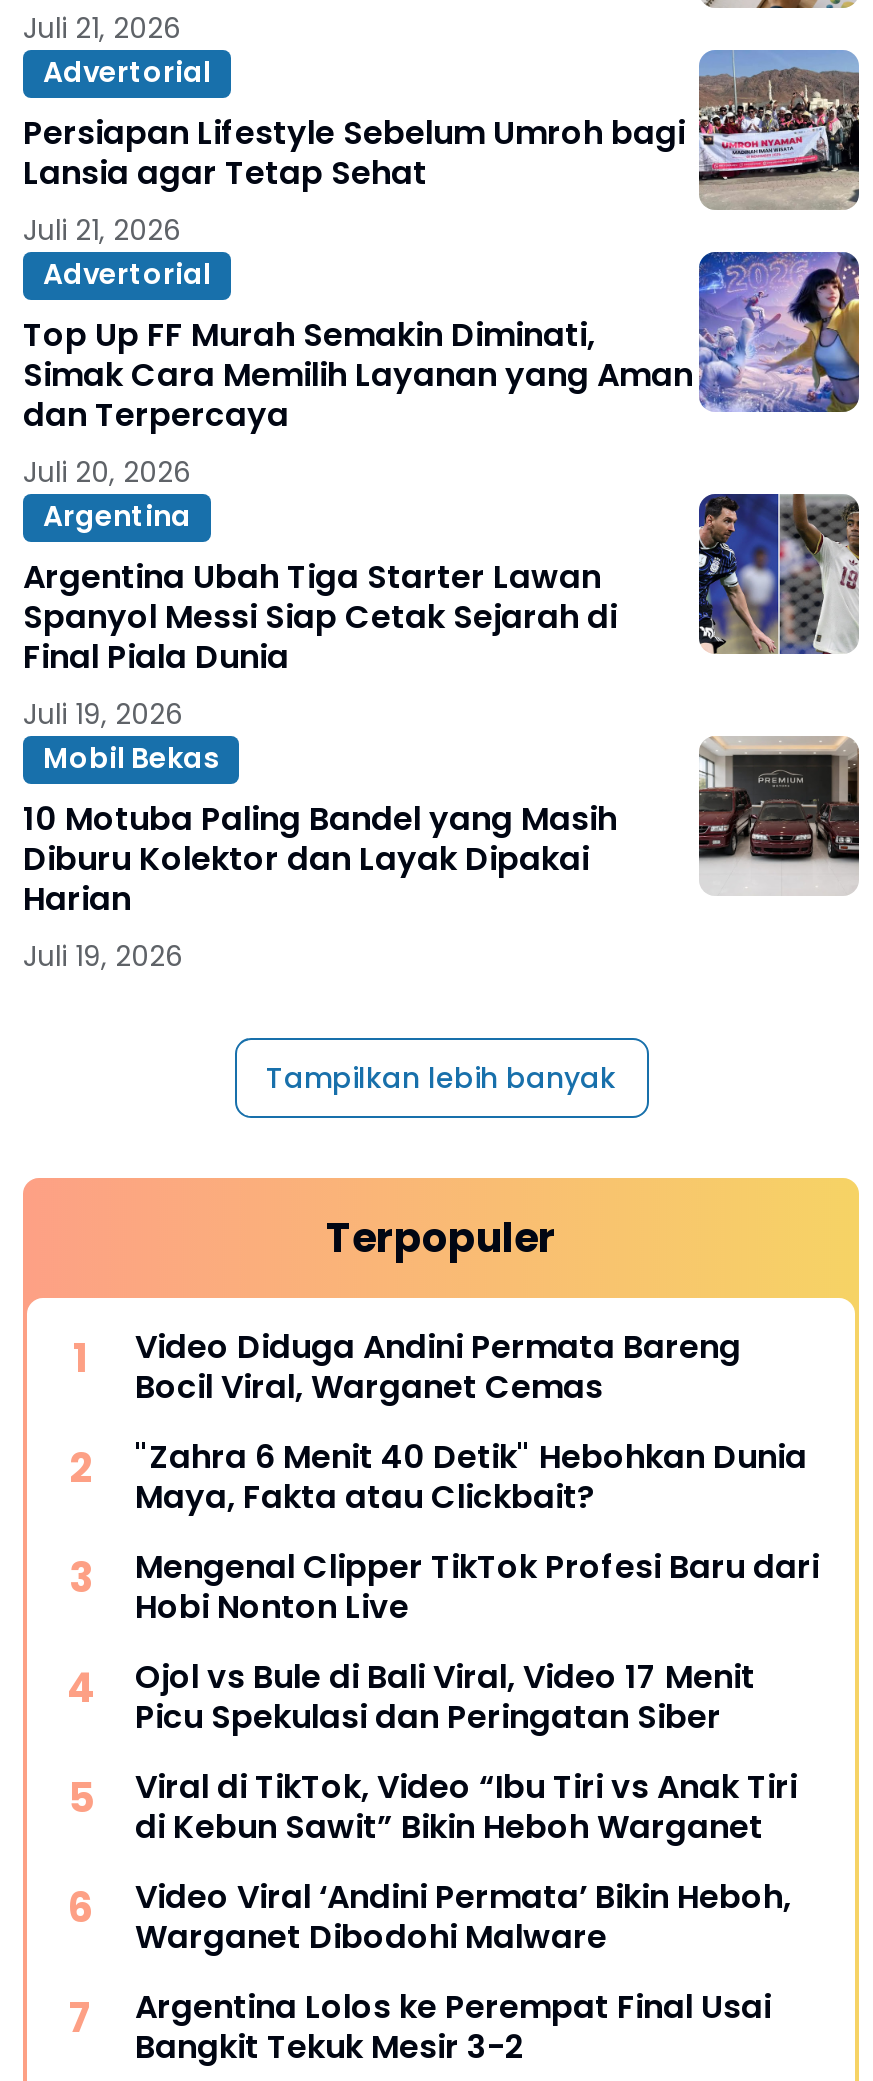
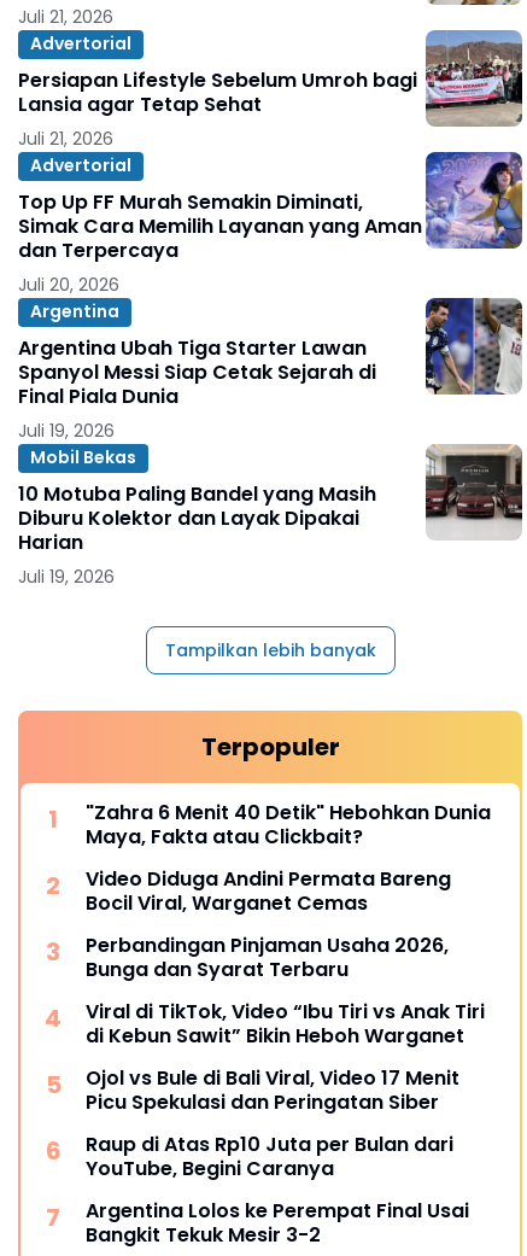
moved down: Video Diduga Andini Permata Bareng | Bocil Viral, Warganet Cemas

moved up: "Zahra 6 Menit 40 Detik" Hebohkan Dunia | Maya, Fakta atau Clickbait?

+ Perbandingan Pinjaman Usaha 2026,
+ Bunga dan Syarat Terbaru

- Mengenal Clipper TikTok Profesi Baru dari
- Hobi Nonton Live

moved down: Ojol vs Bule di Bali Viral, Video 17 Menit | Picu Spekulasi dan Peringatan Siber

moved up: Viral di TikTok, Video “Ibu Tiri vs Anak Tiri | di Kebun Sawit” Bikin Heboh Warganet

- Video Viral ‘Andini Permata’ Bikin Heboh,
- Warganet Dibodohi Malware
+ Raup di Atas Rp10 Juta per Bulan dari
+ YouTube, Begini Caranya
